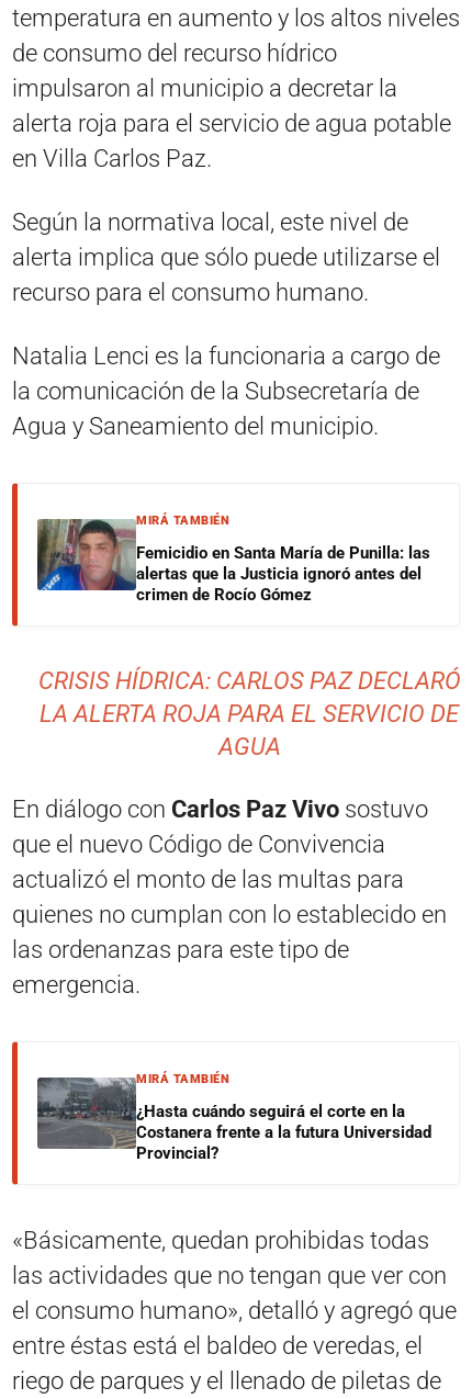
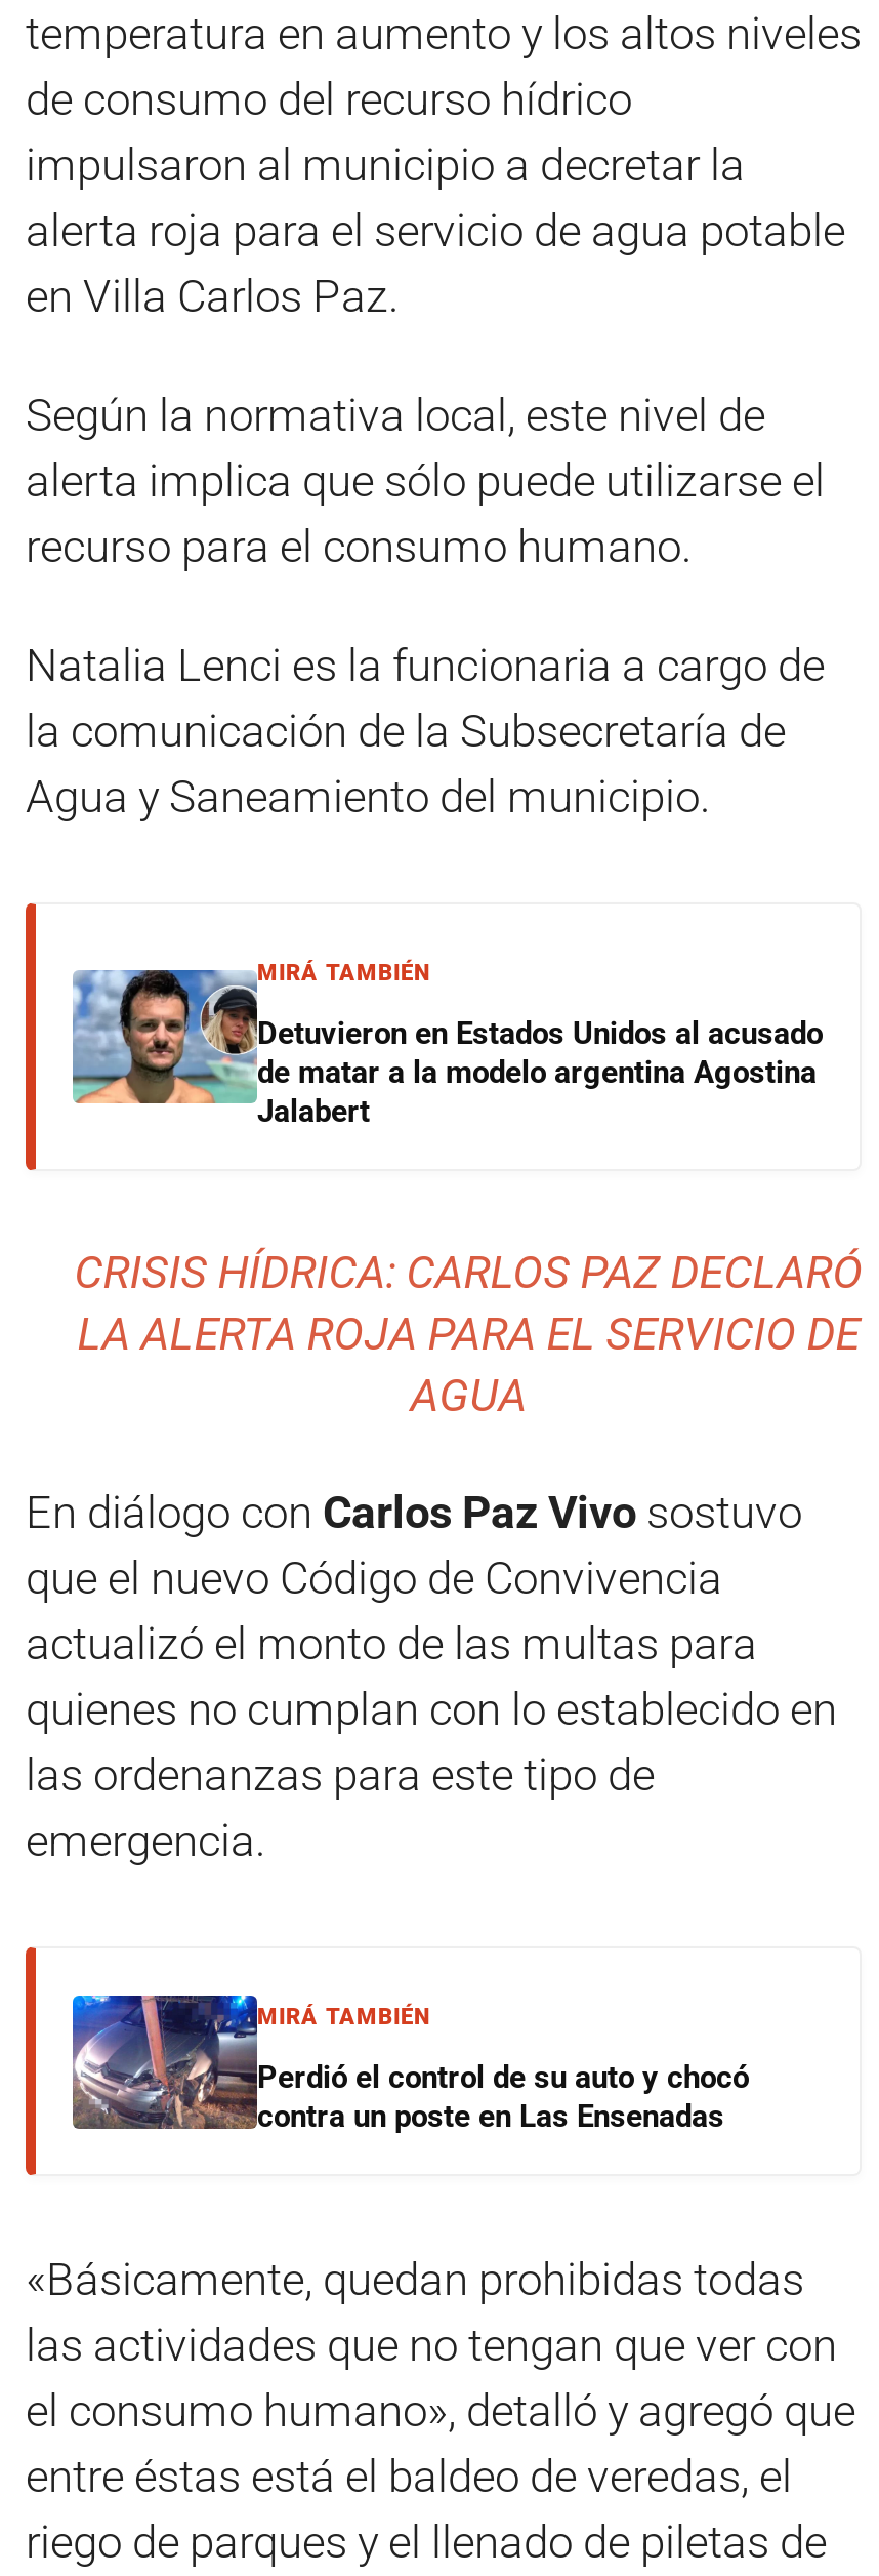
- [image]
- Femicidio en Santa María de Punilla: las
- alertas que la Justicia ignoró antes del
- crimen de Rocío Gómez
+ [image]
+ Detuvieron en Estados Unidos al acusado
+ de matar a la modelo argentina Agostina
+ Jalabert

- [image]
- ¿Hasta cuándo seguirá el corte en la
- Costanera frente a la futura Universidad
- Provincial?
+ [image]
+ Perdió el control de su auto y chocó
+ contra un poste en Las Ensenadas
